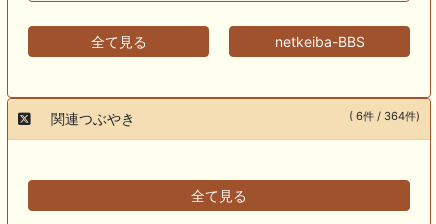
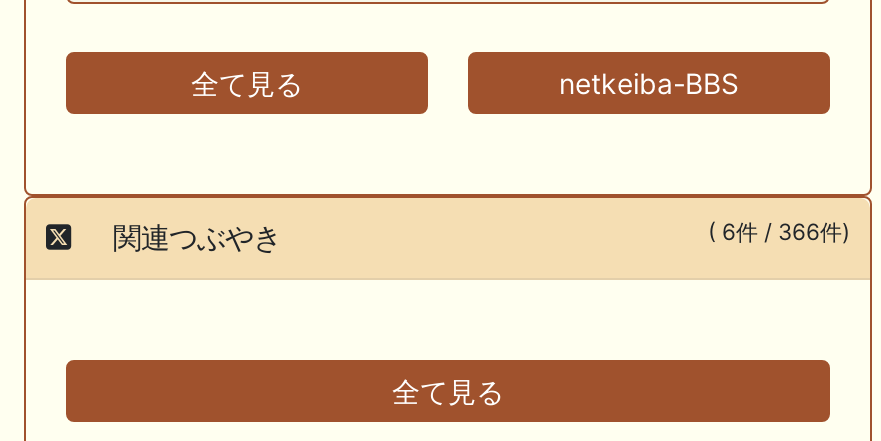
- ( 6件 / 364件)
+ ( 6件 / 366件)
